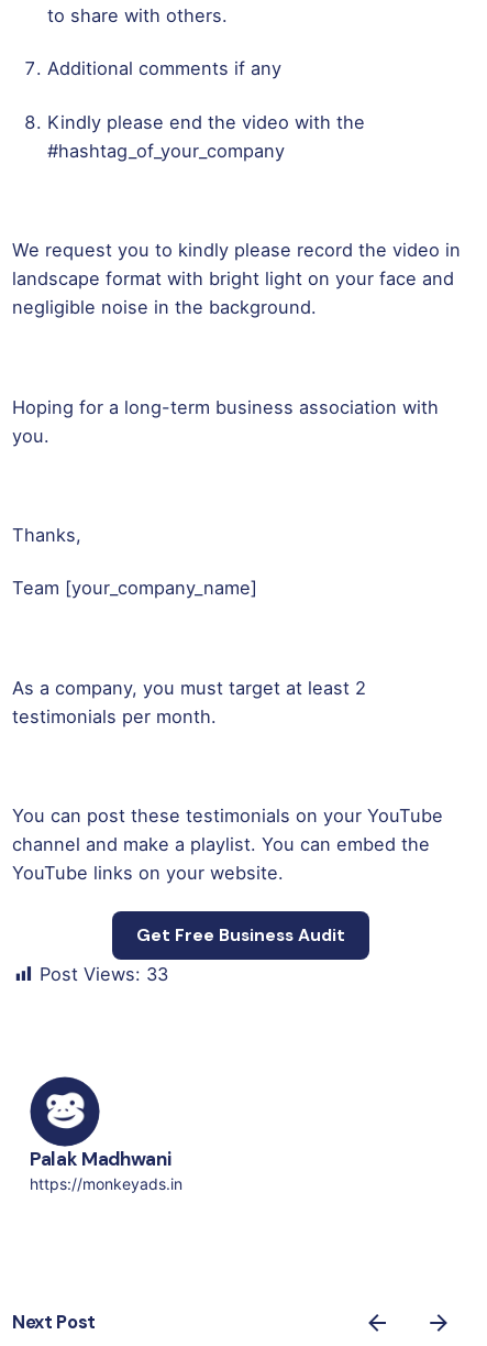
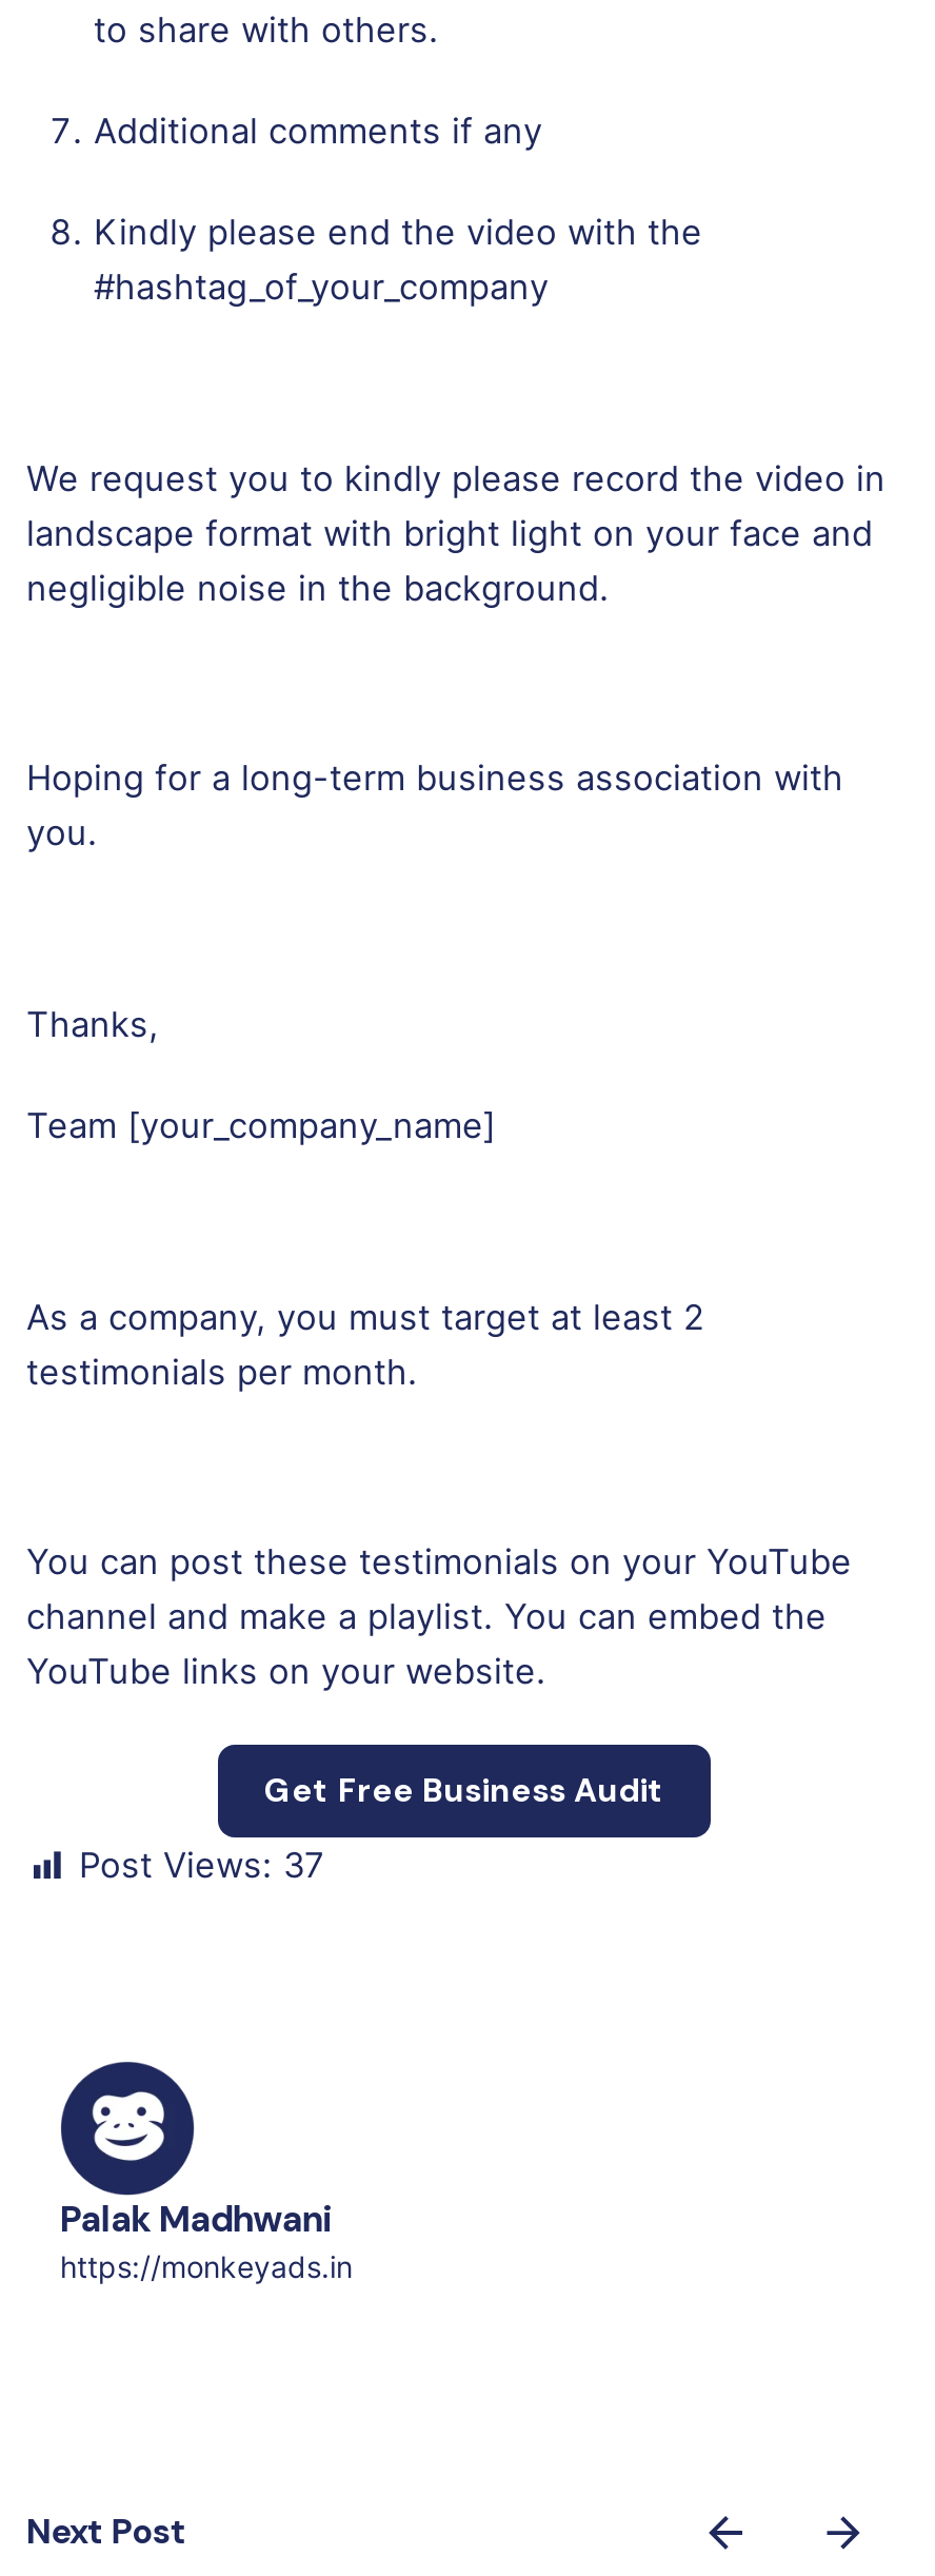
- Post Views: 33
+ Post Views: 37
